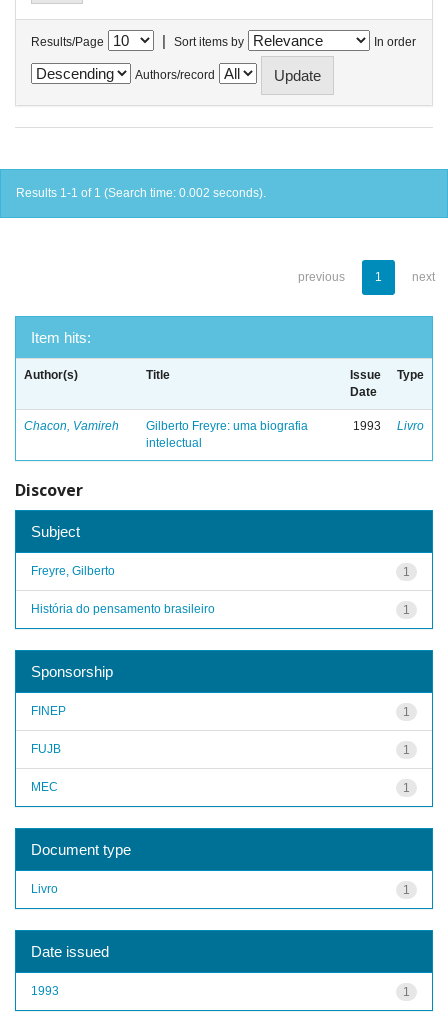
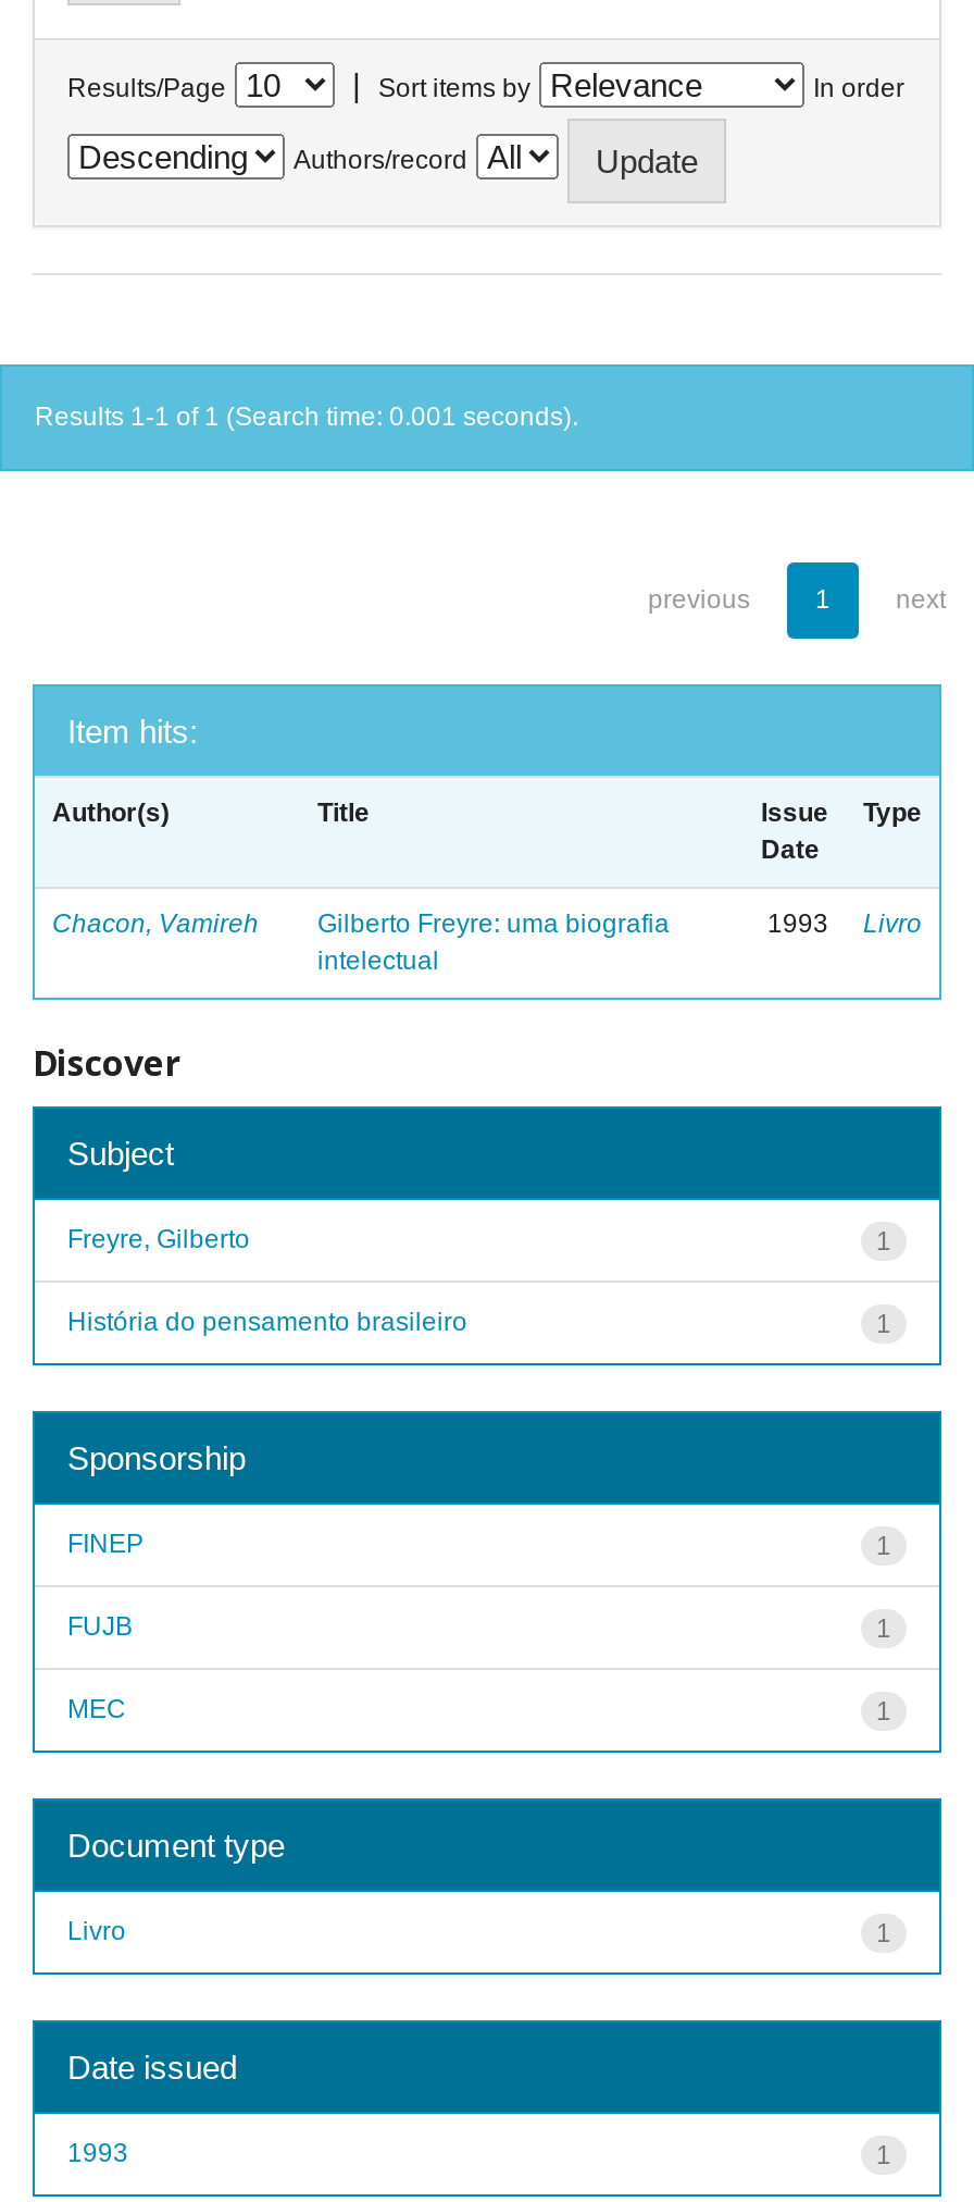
- Results 1-1 of 1 (Search time: 0.002 seconds).
+ Results 1-1 of 1 (Search time: 0.001 seconds).
